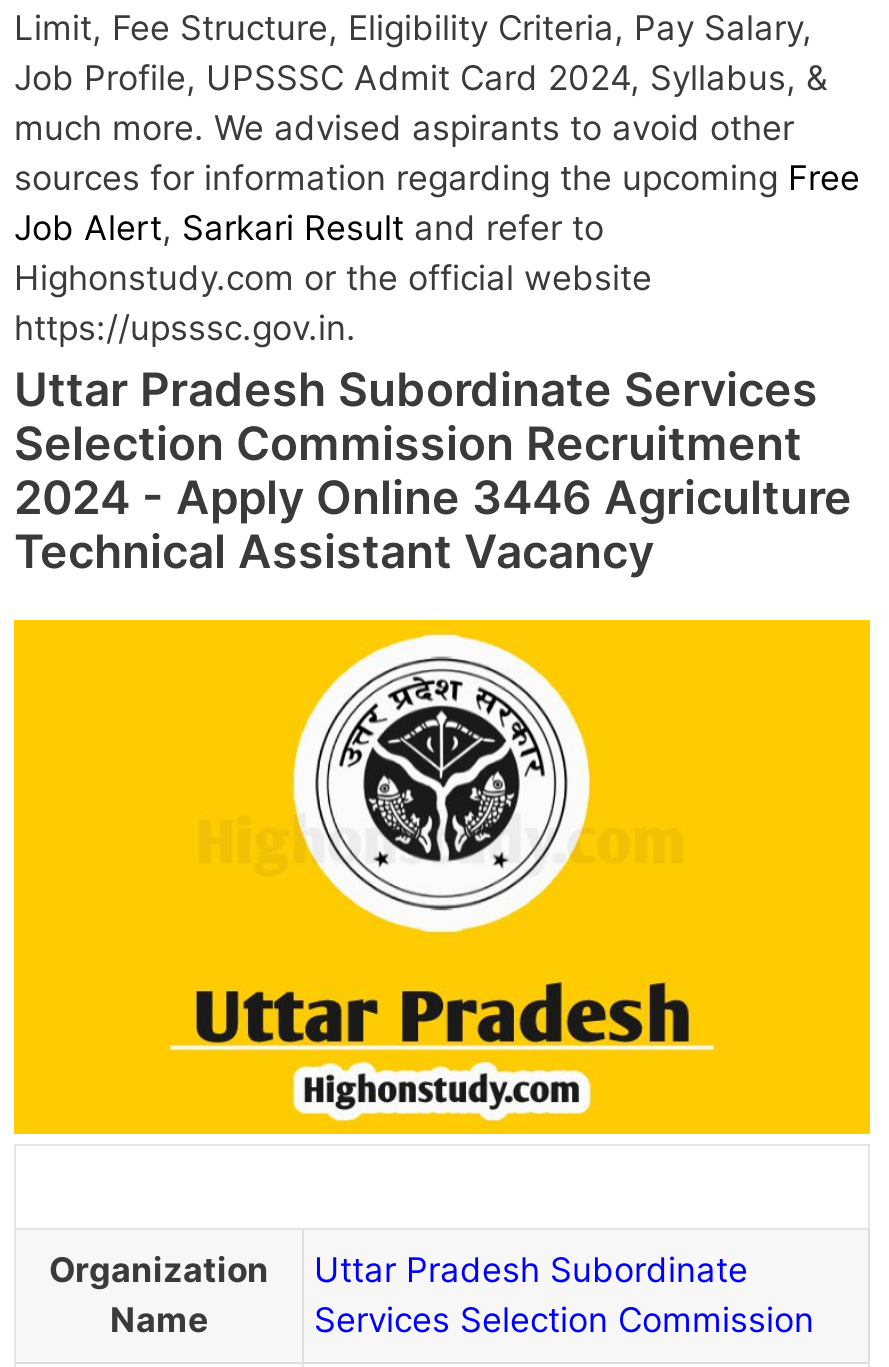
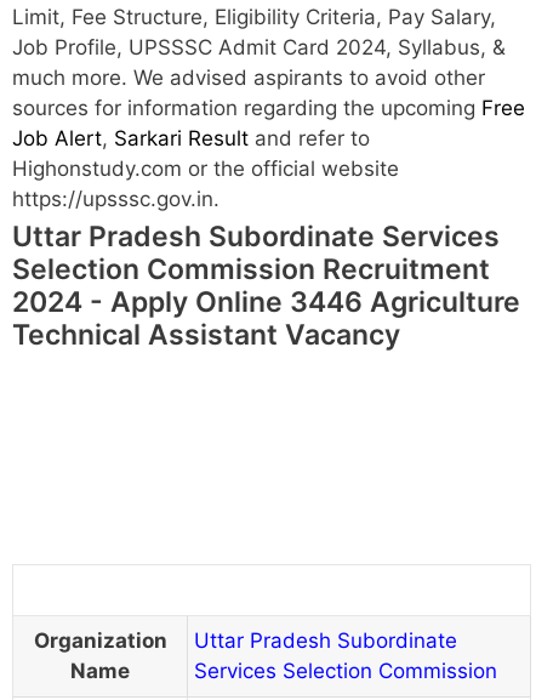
- [image]
